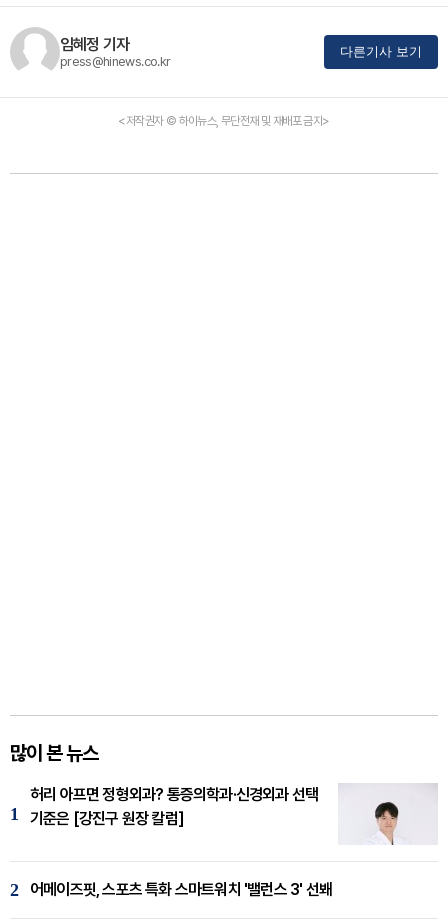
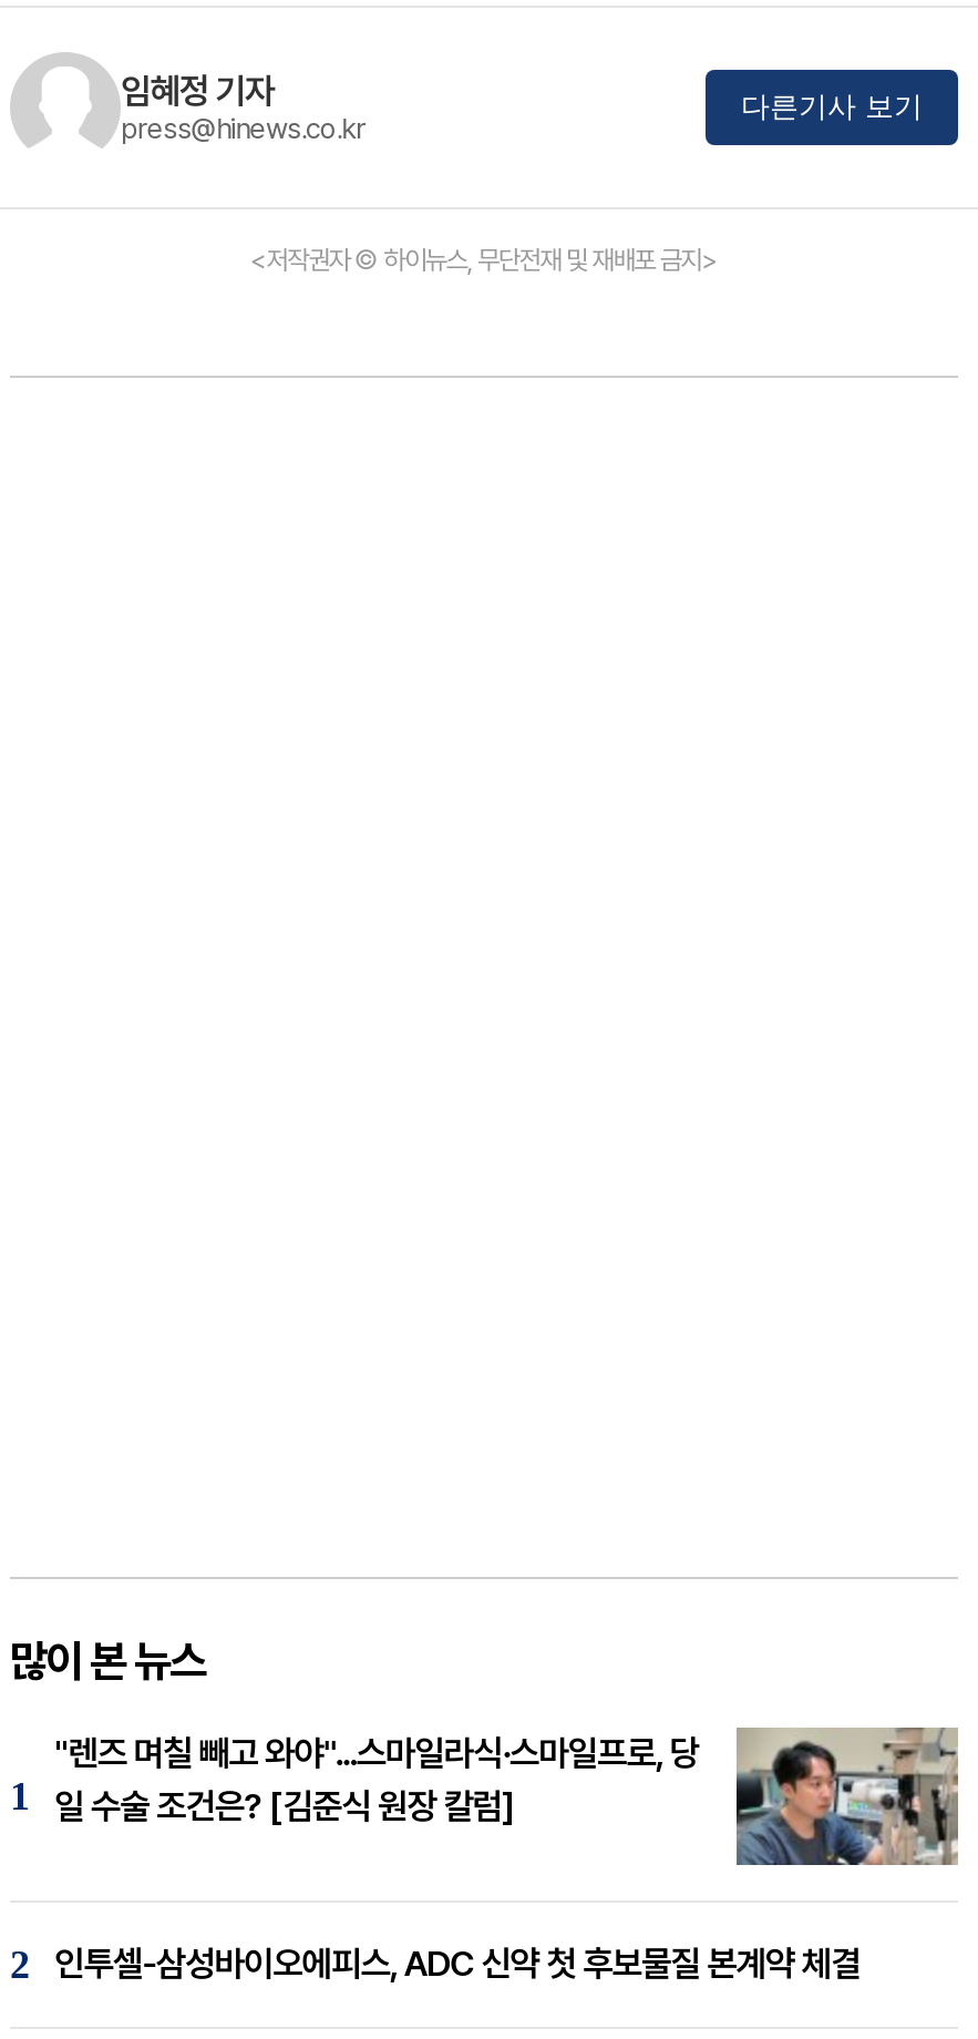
- [image]
- 허리 아프면 정형외과? 통증의학과·신경외과 선택
- 기준은 [강진구 원장 칼럼]
+ [image]
+ "렌즈 며칠 빼고 와야"...스마일라식·스마일프로, 당
+ 일 수술 조건은? [김준식 원장 칼럼]

- 어메이즈핏, 스포츠 특화 스마트워치 '밸런스 3' 선봬
+ 인투셀-삼성바이오에피스, ADC 신약 첫 후보물질 본계약 체결
